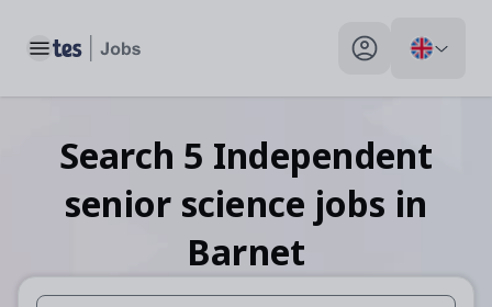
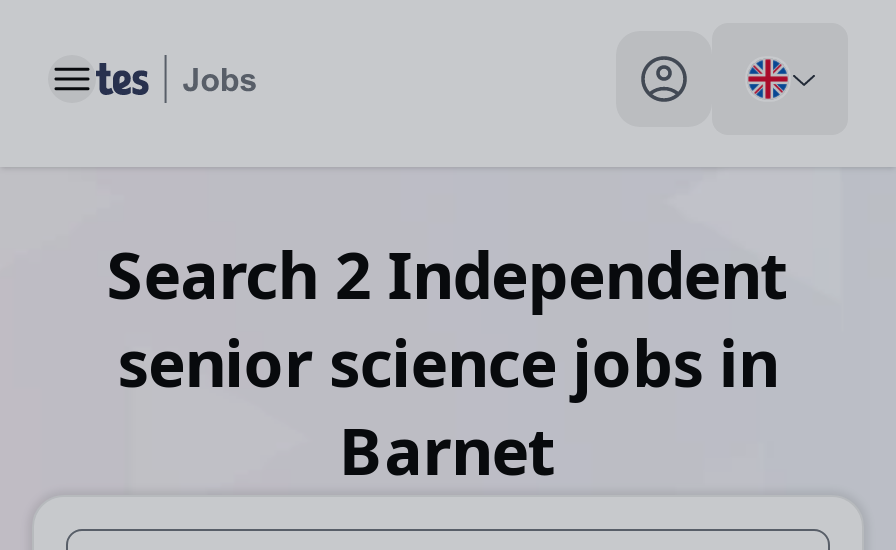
- Search 5 Independent
+ Search 2 Independent
